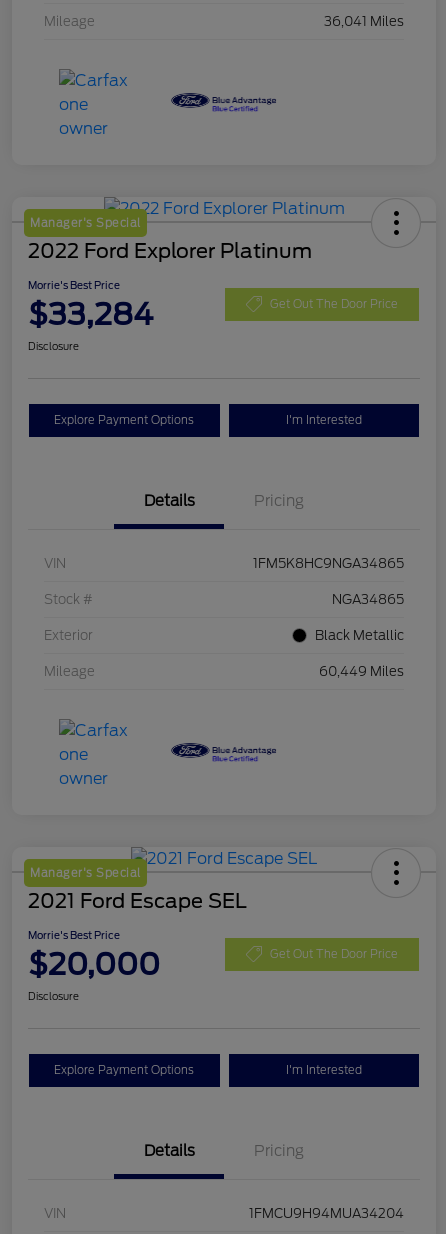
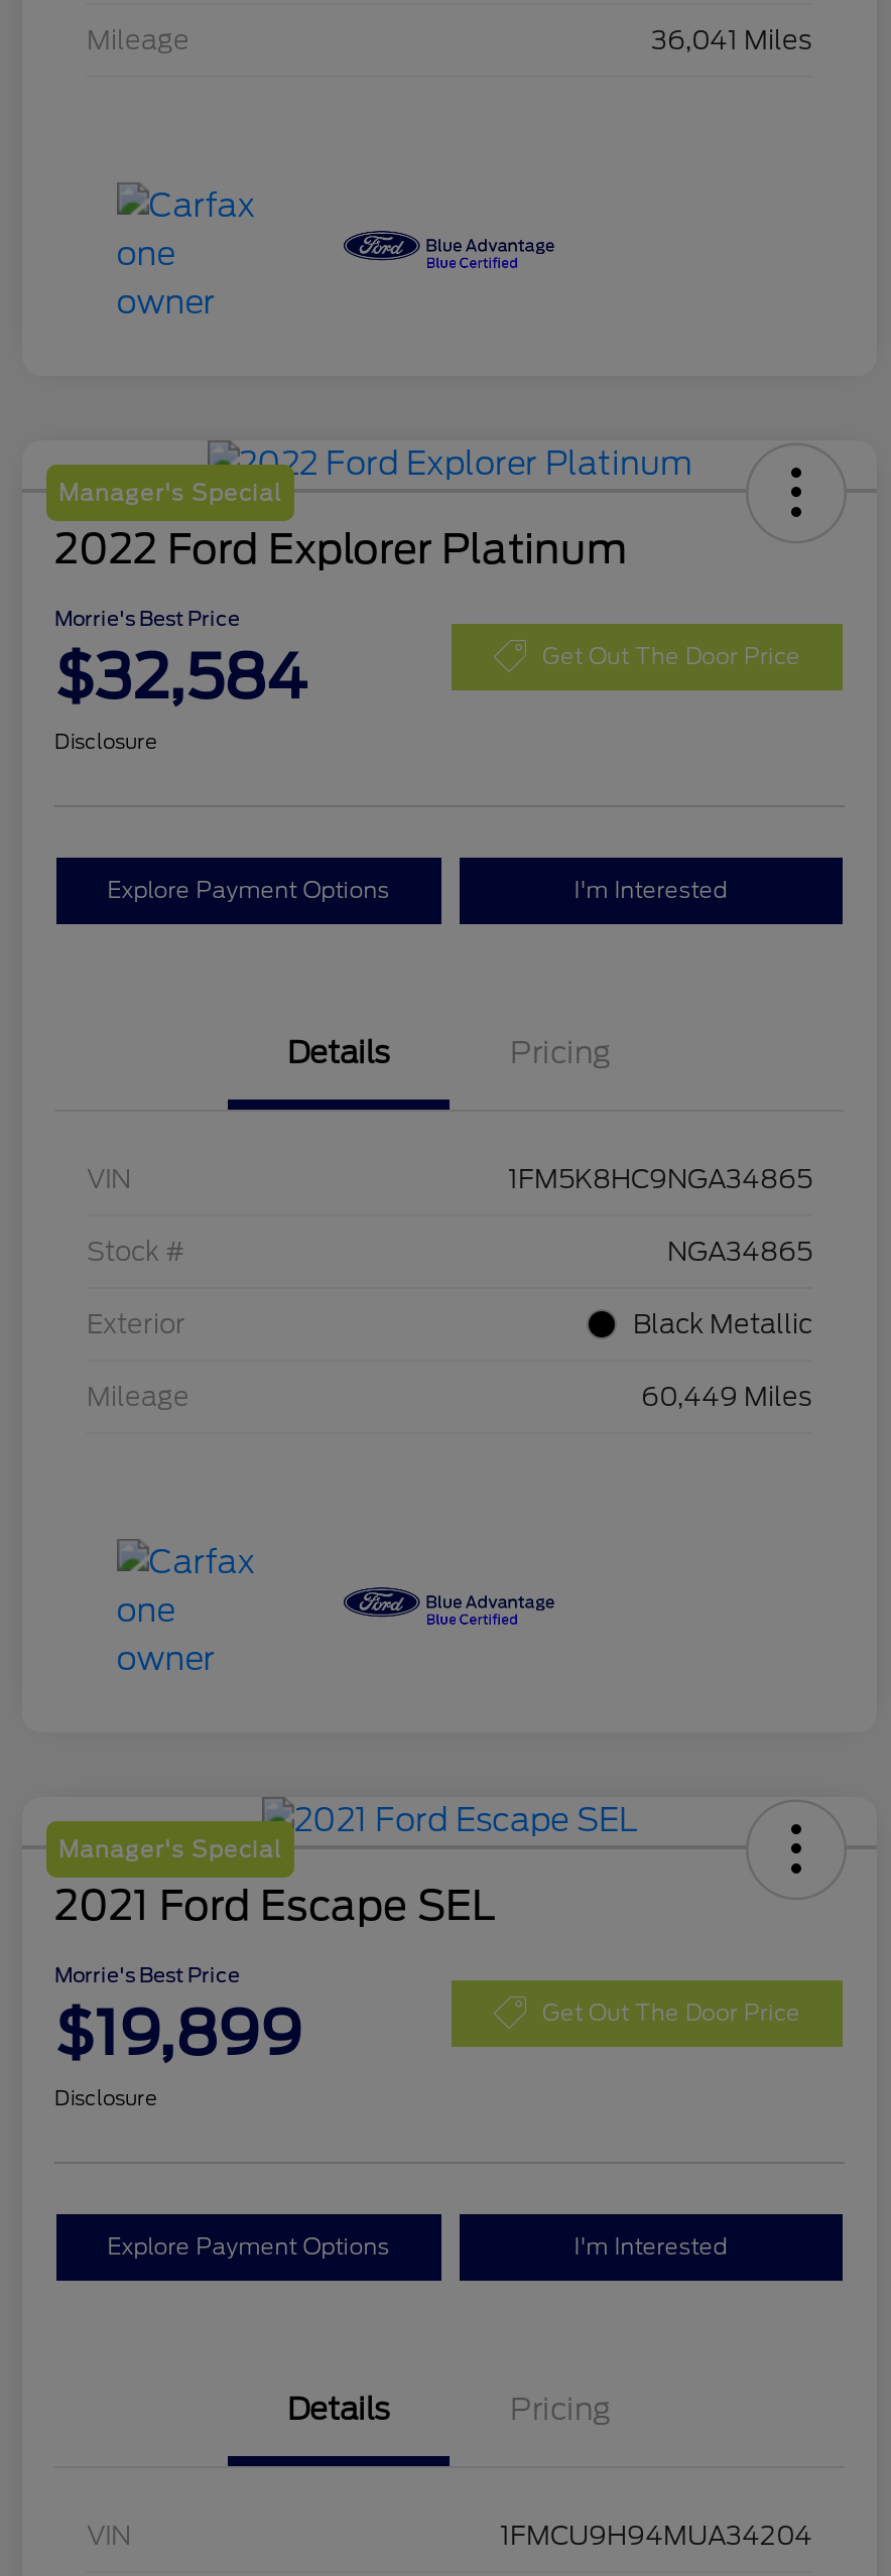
- $33,284
+ $32,584

- $20,000
+ $19,899
